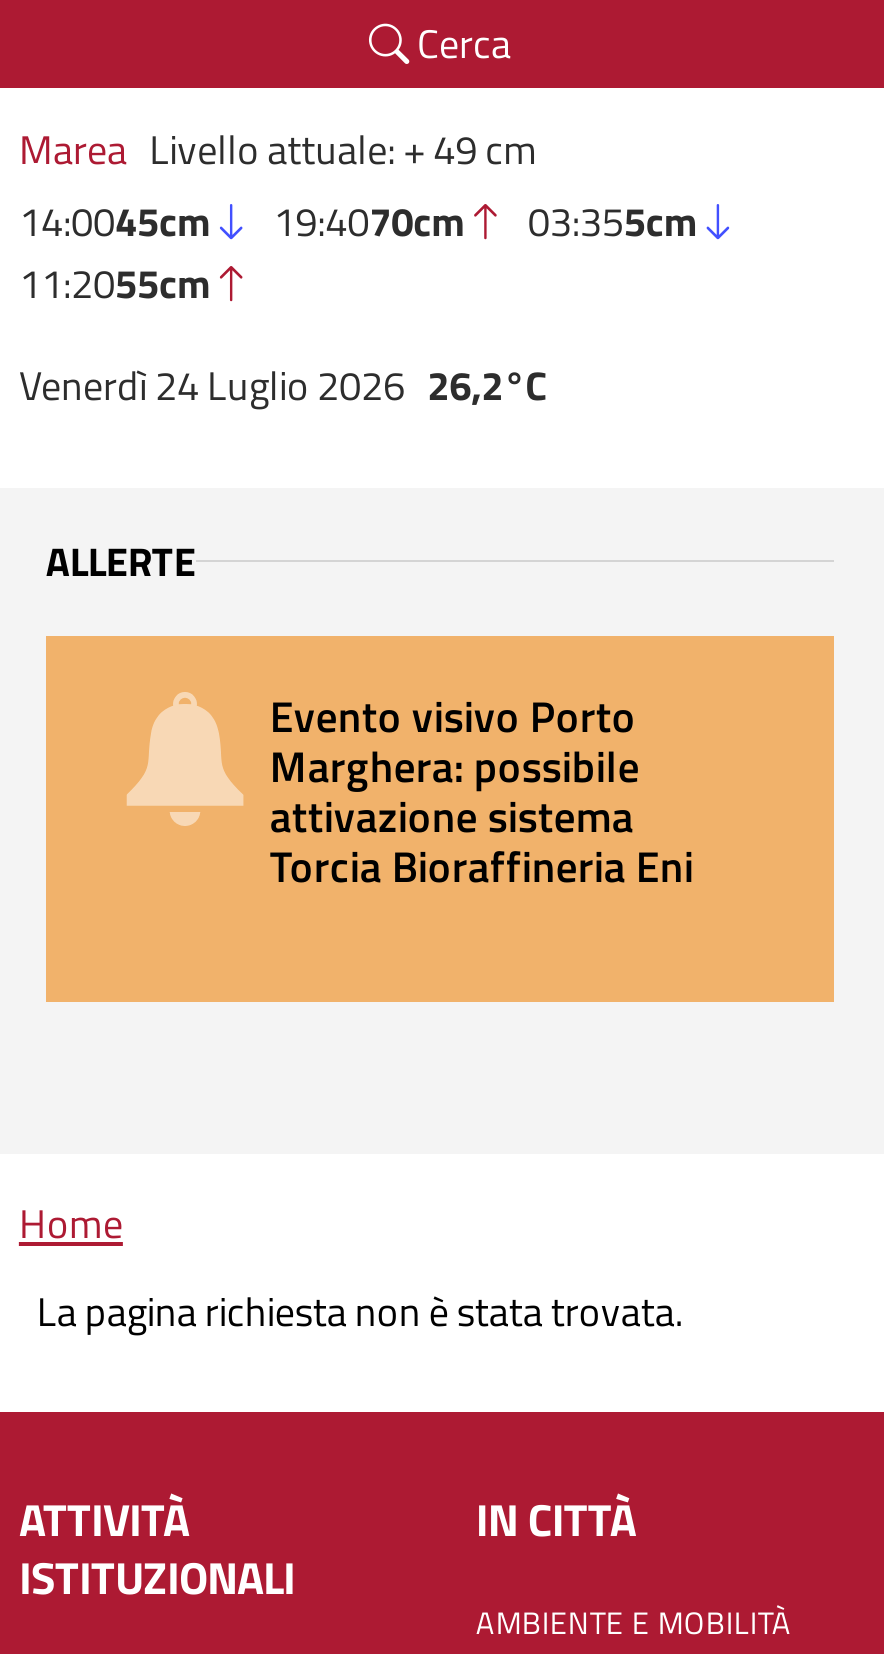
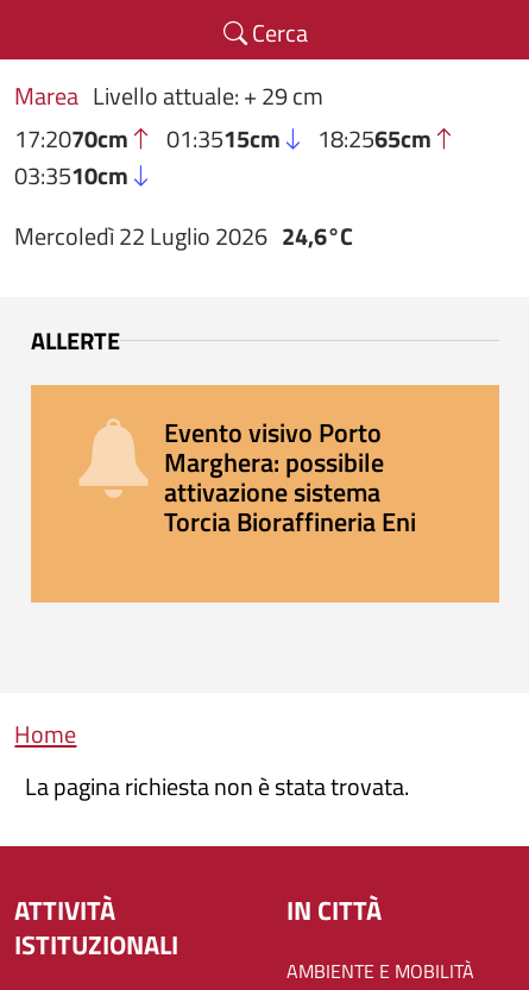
- Marea Livello attuale: + 49 cm
- 14:0045cm
- 19:4070cm
- 03:355cm
- 11:2055cm
+ Marea Livello attuale: + 29 cm
+ 17:2070cm
+ 01:3515cm
+ 18:2565cm
+ 03:3510cm

- Venerdì 24 Luglio 2026 26,2°C
+ Mercoledì 22 Luglio 2026 24,6°C
